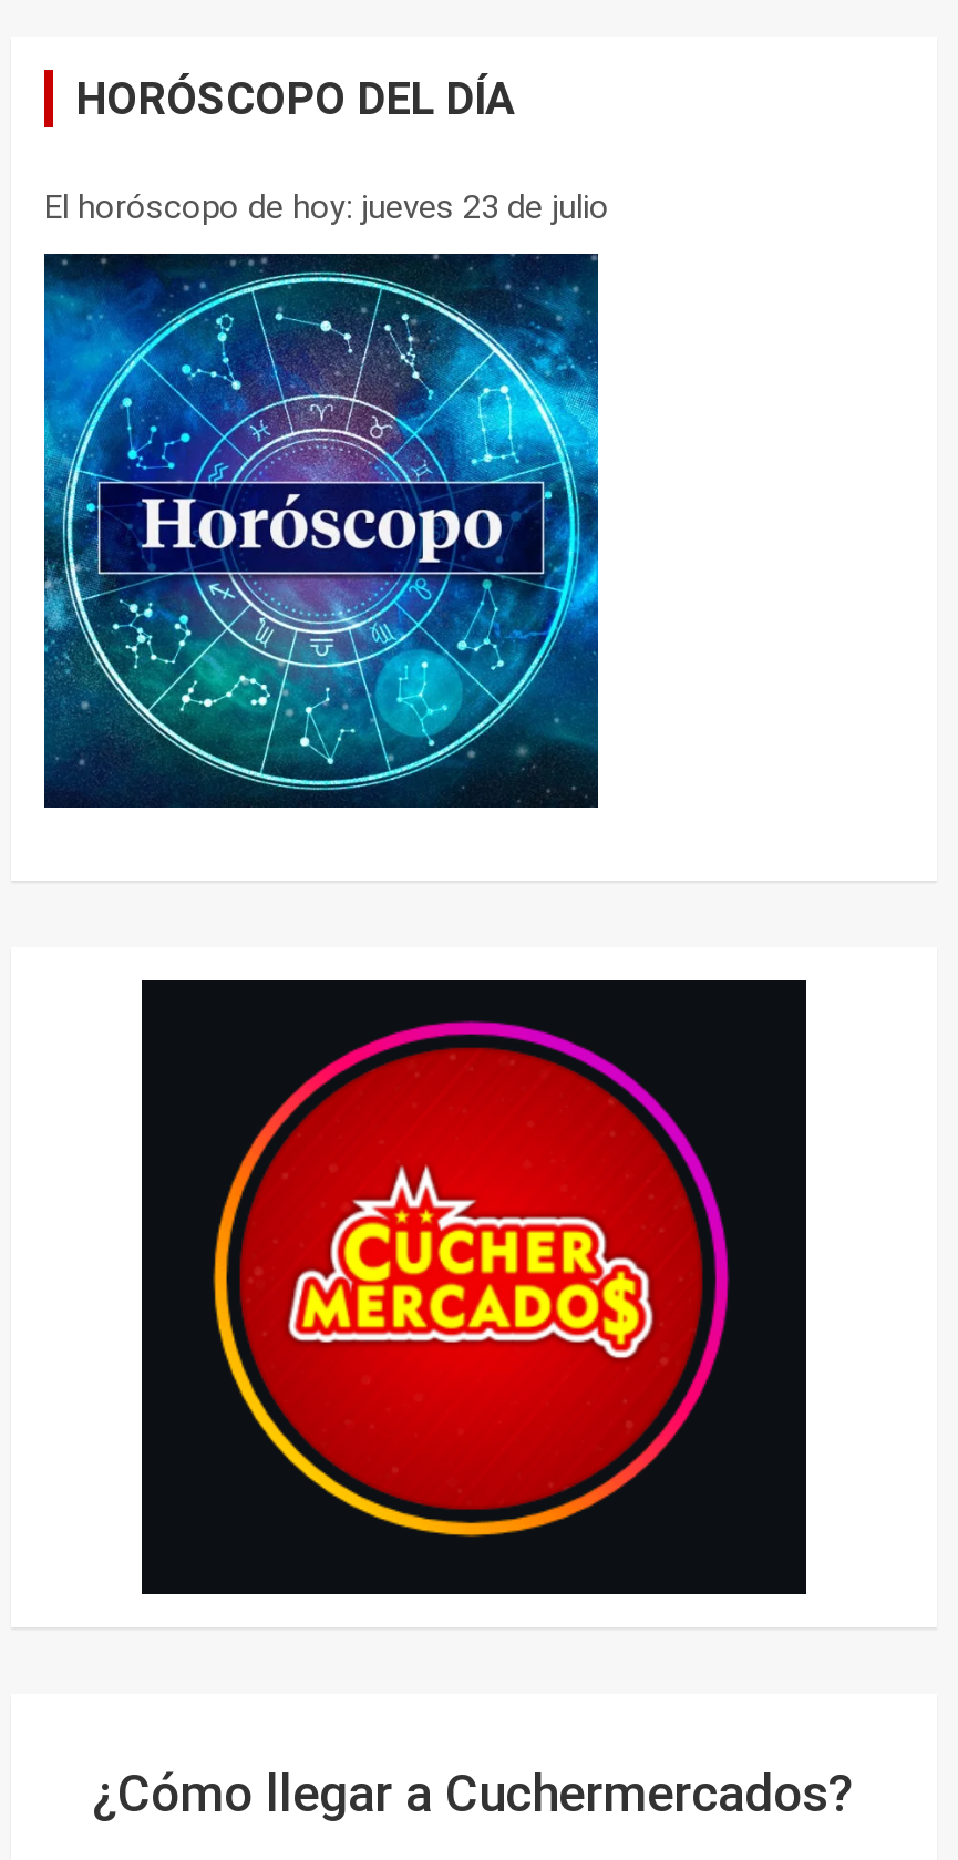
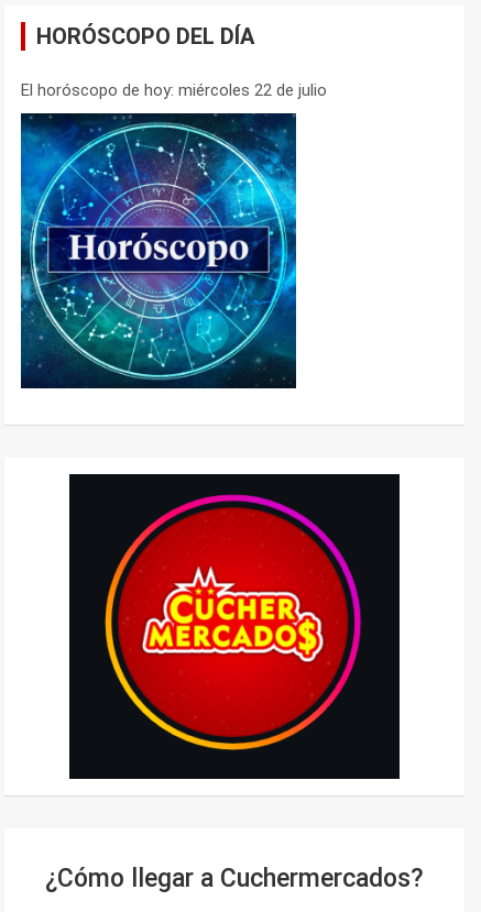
- El horóscopo de hoy: jueves 23 de julio
+ El horóscopo de hoy: miércoles 22 de julio
